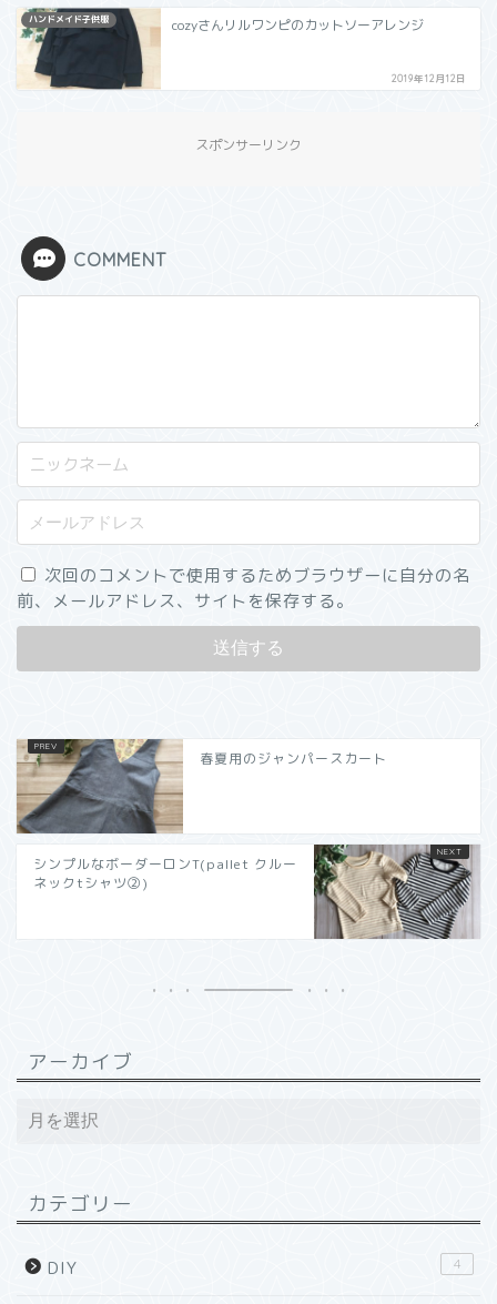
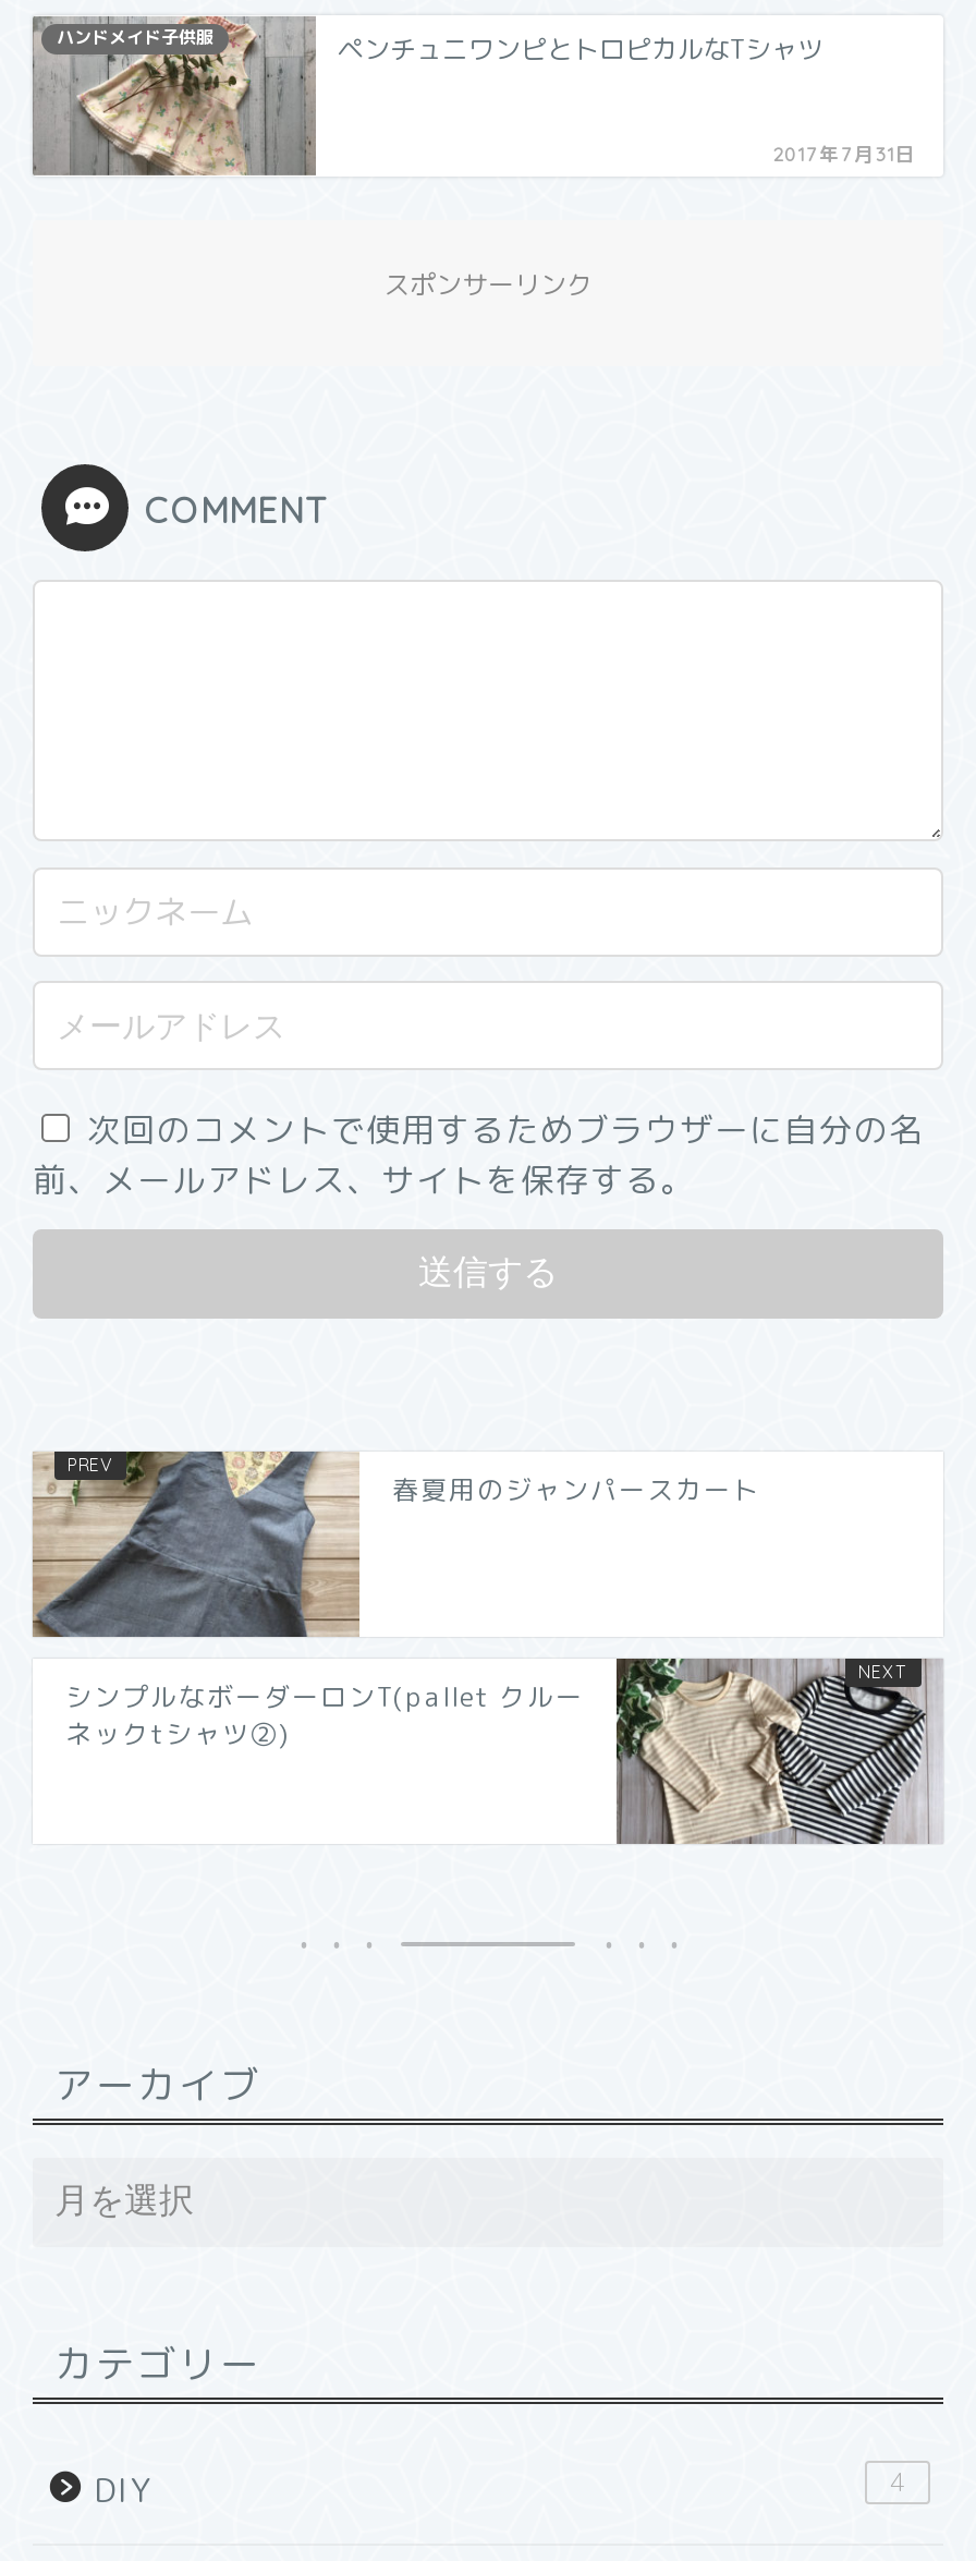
- [image]
- cozyさんリルワンピのカットソーアレンジ
+ [image]
+ ペンチュニワンピとトロピカルなTシャツ

- 2019年12月12日
+ 2017年7月31日
